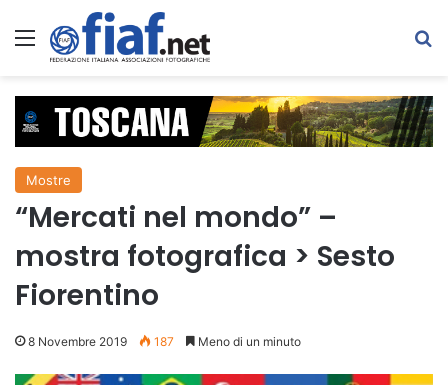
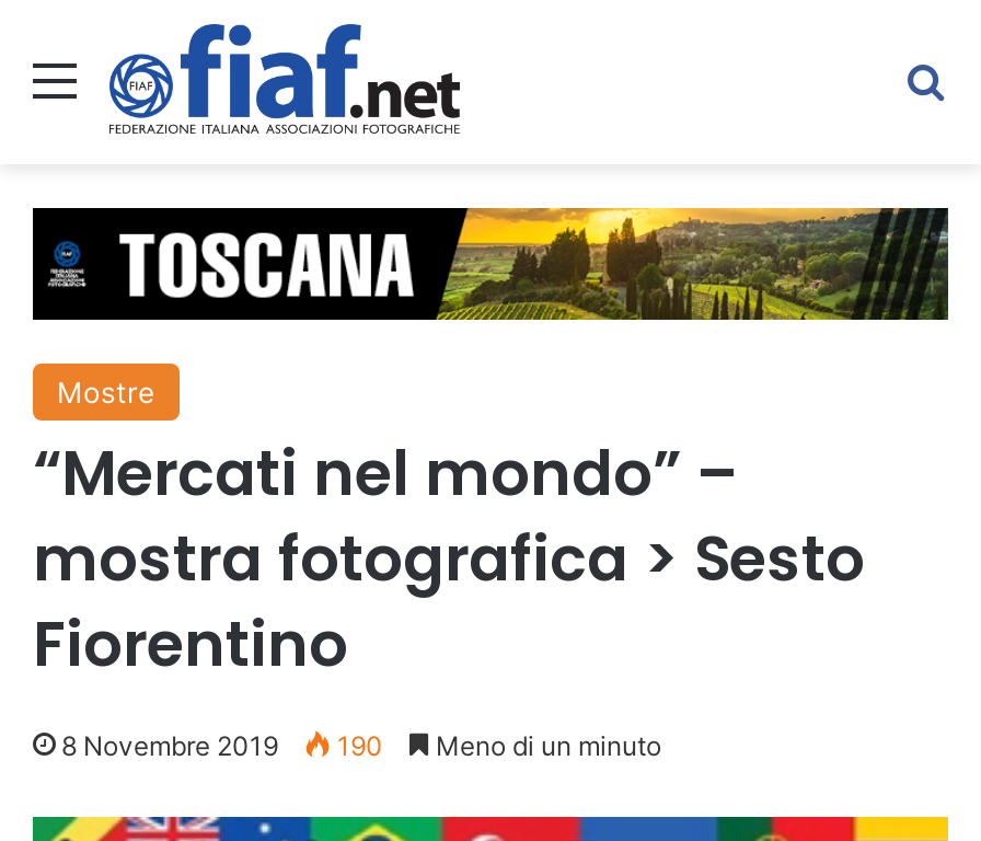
- 8 Novembre 2019 187 Meno di un minuto
+ 8 Novembre 2019 190 Meno di un minuto
